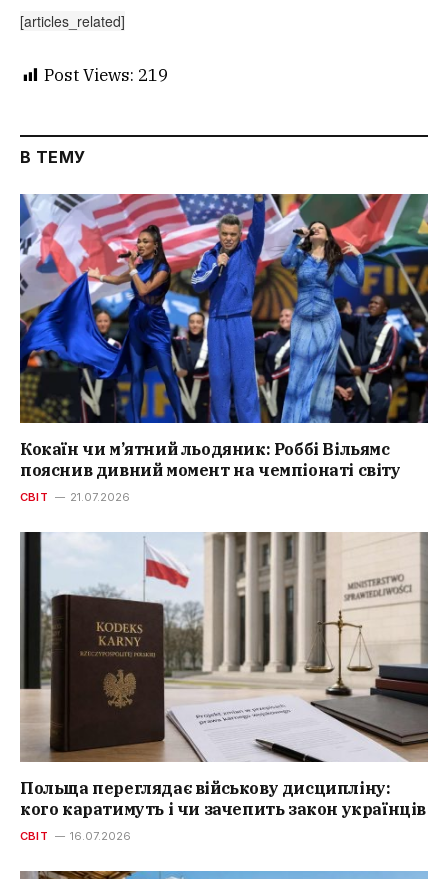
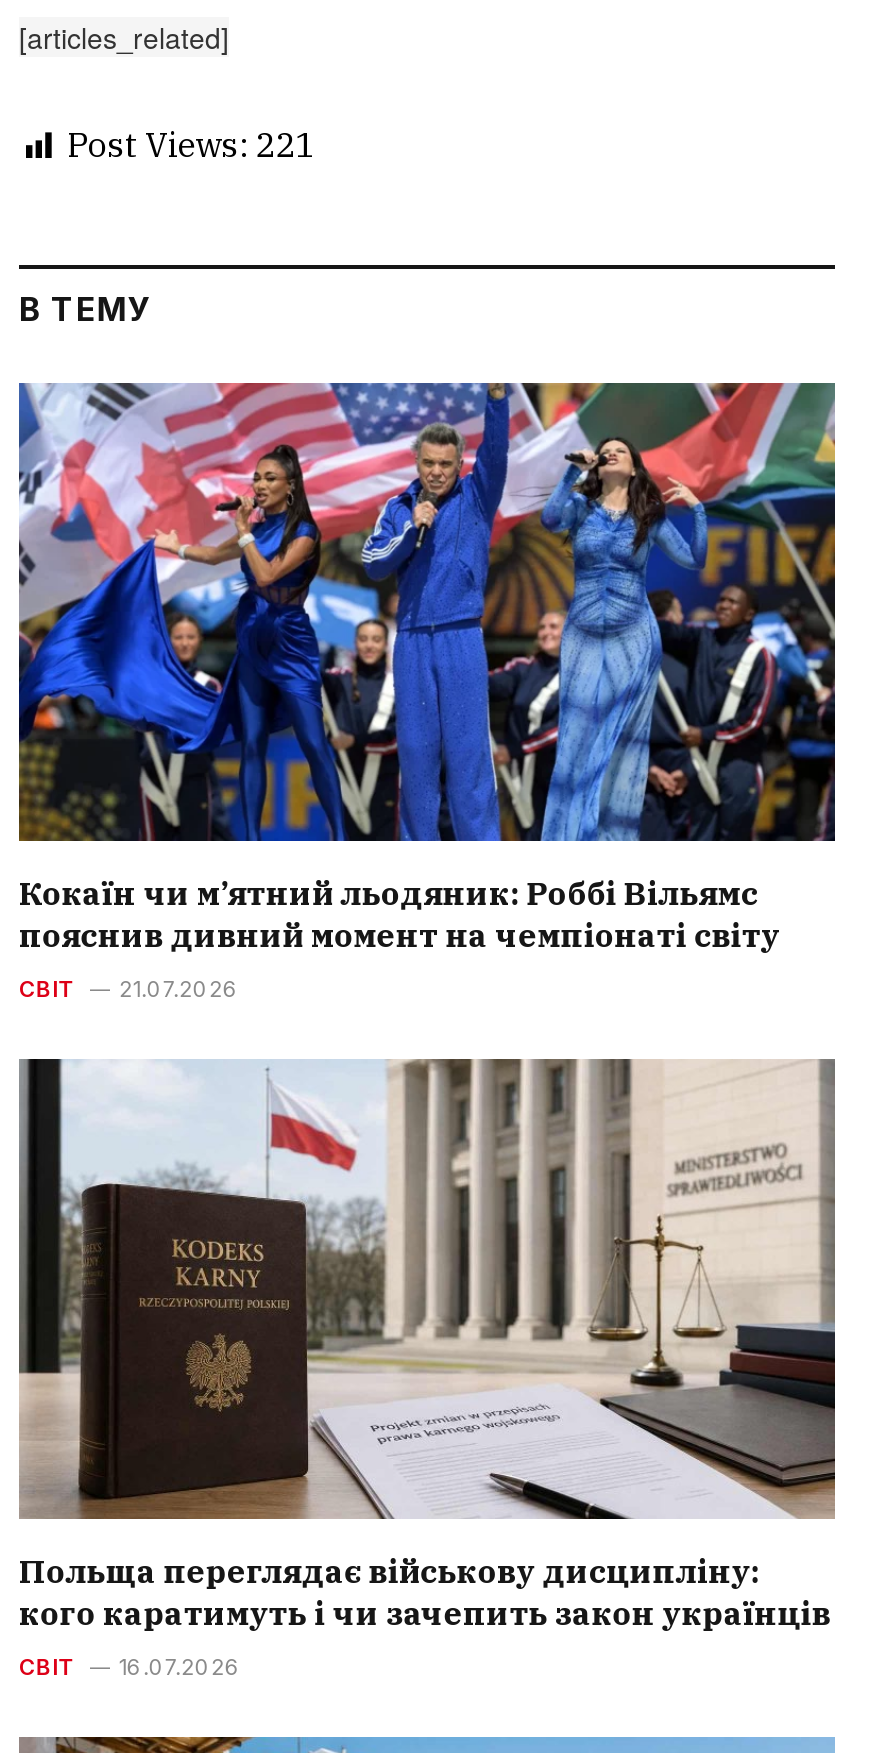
- Post Views: 219
+ Post Views: 221
